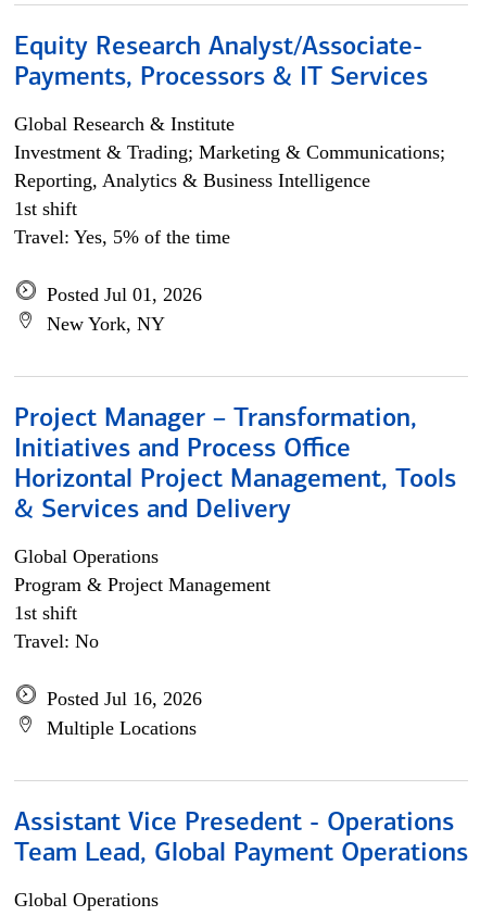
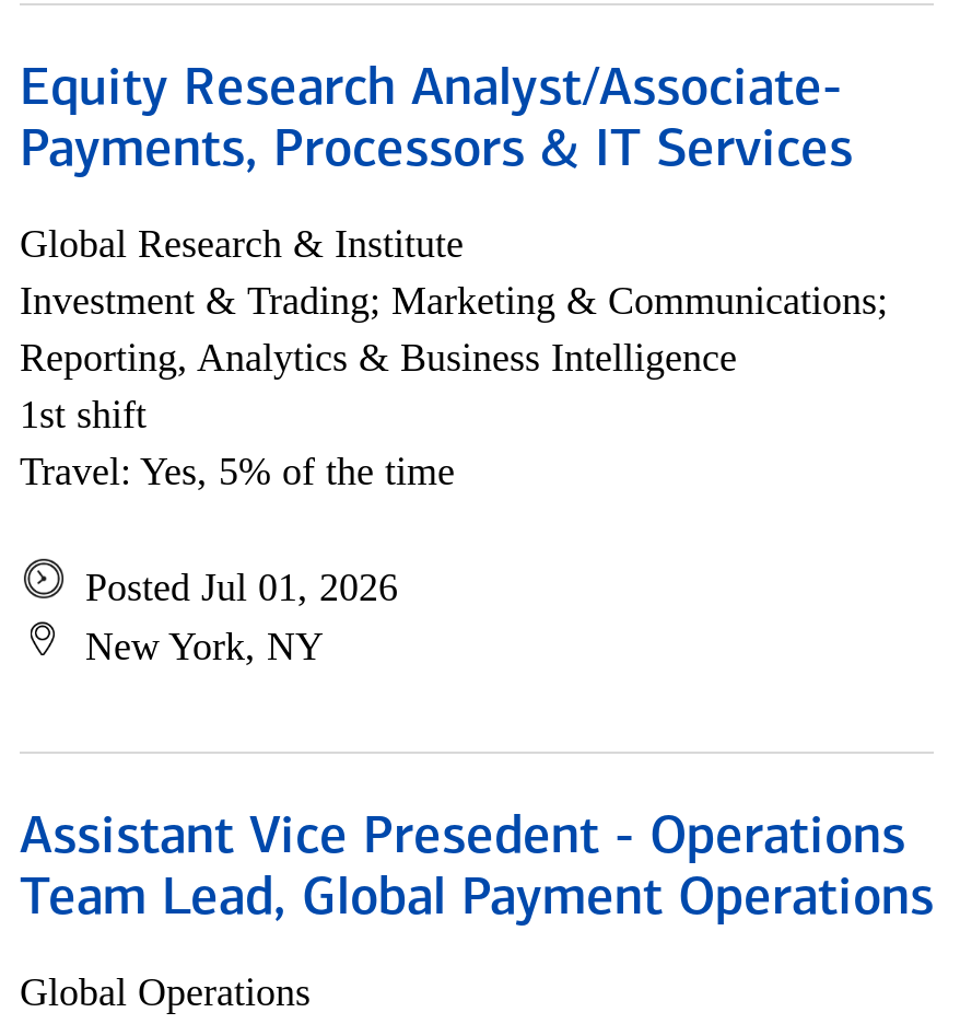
- Project Manager – Transformation,
- Initiatives and Process Office
- Horizontal Project Management, Tools
- & Services and Delivery
- Global Operations
- Program & Project Management
- 1st shift
- Travel: No
- Posted Jul 16, 2026
- Multiple Locations
